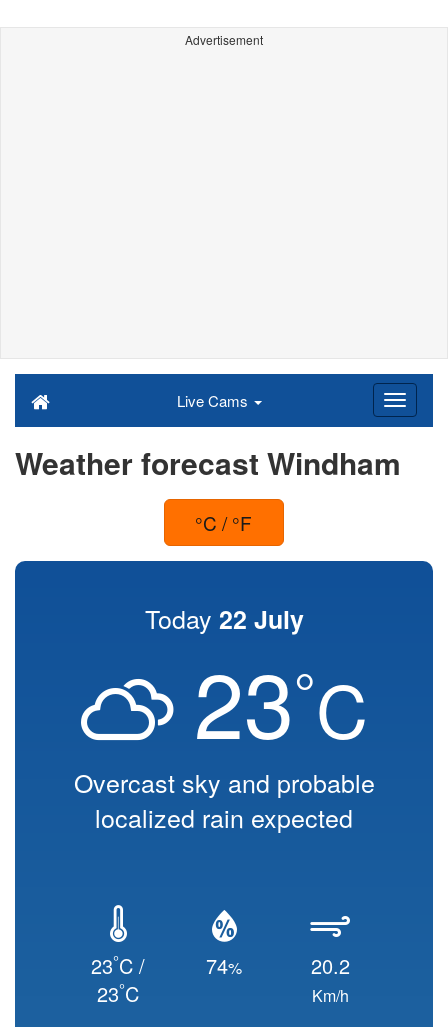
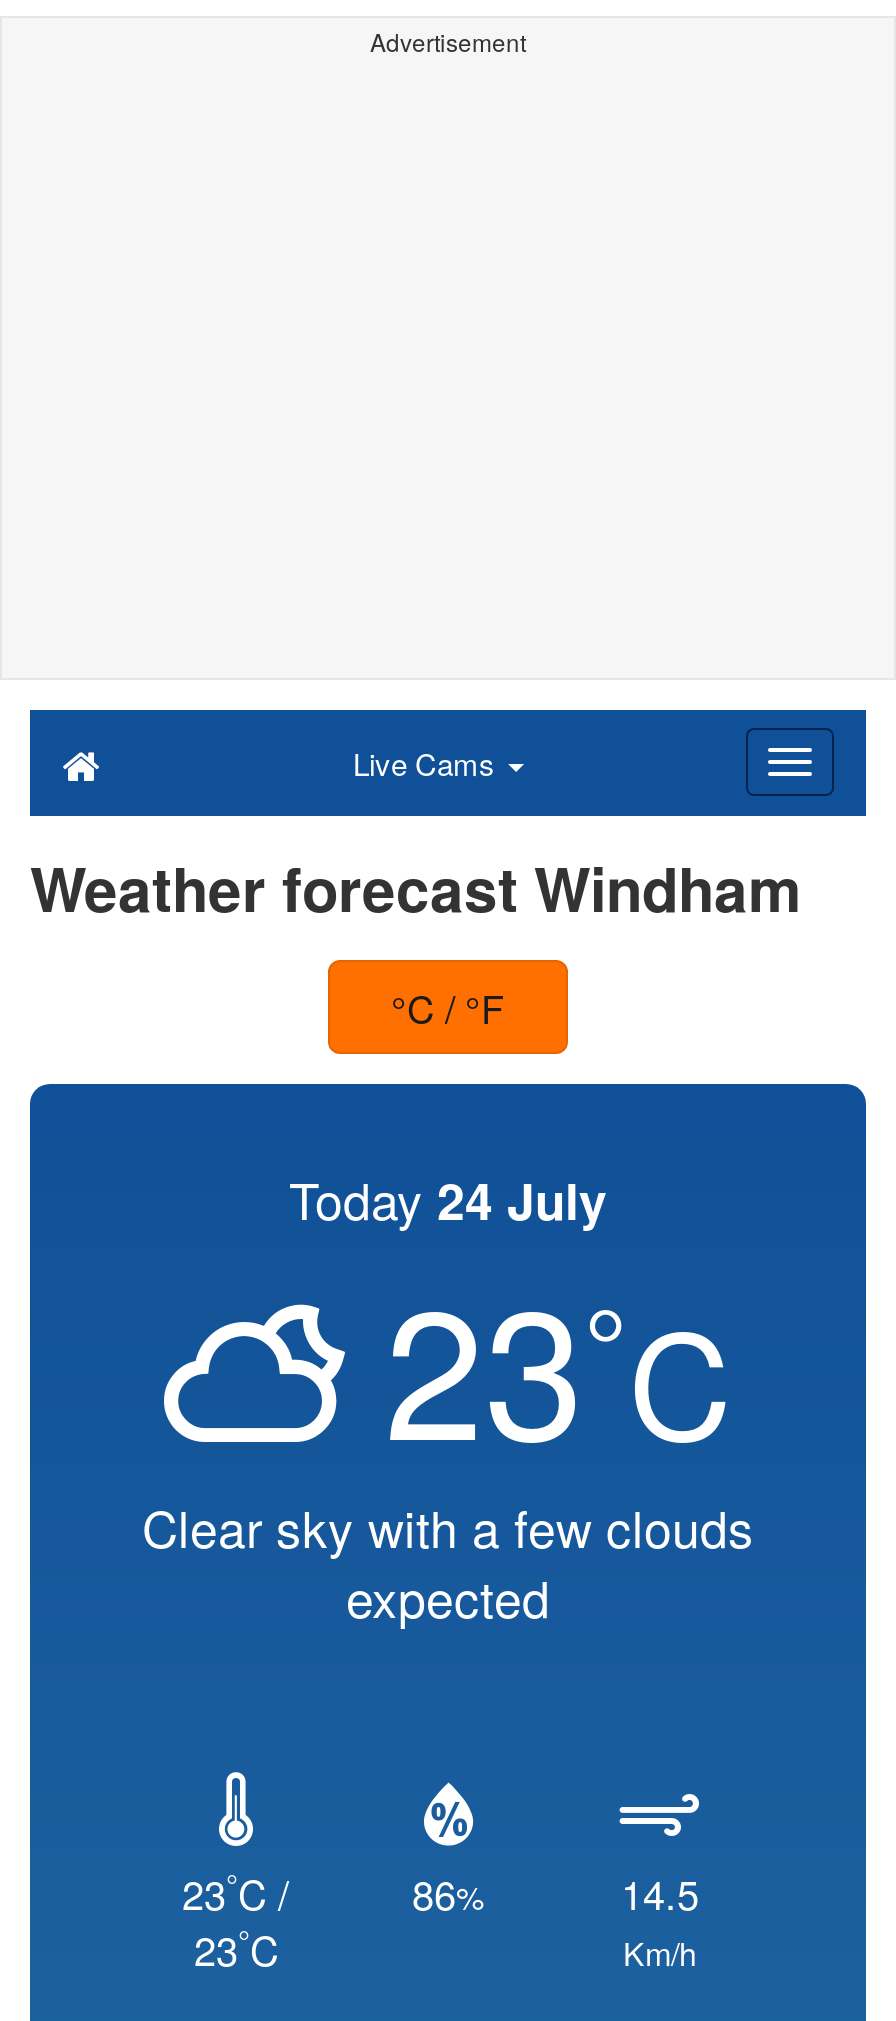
- Today 22 July
+ Today 24 July

- [image]
- Overcast sky and probable
- localized rain expected
+ [image]
+ Clear sky with a few clouds
+ expected

- 74%
+ 86%

- 20.2
+ 14.5
